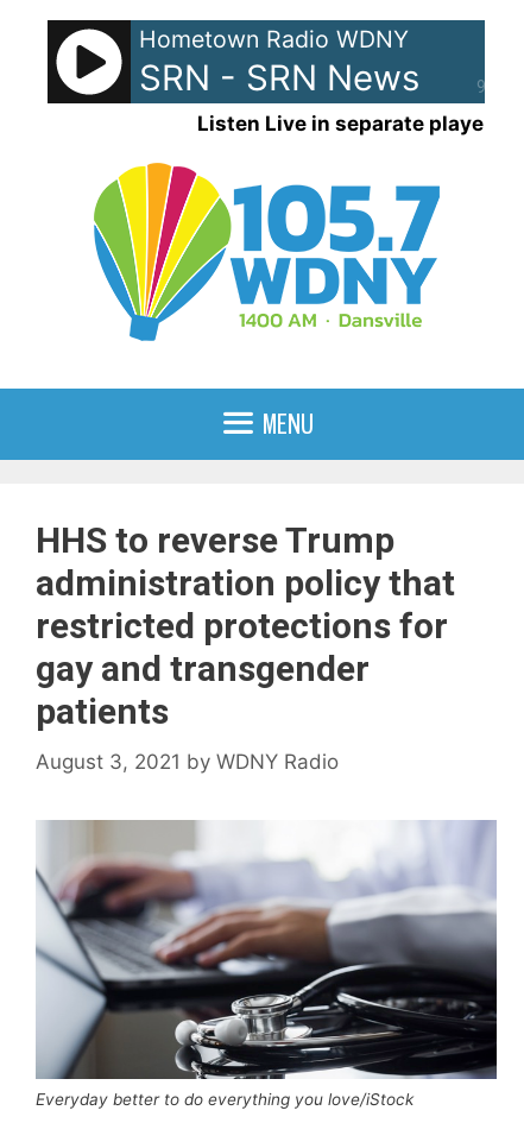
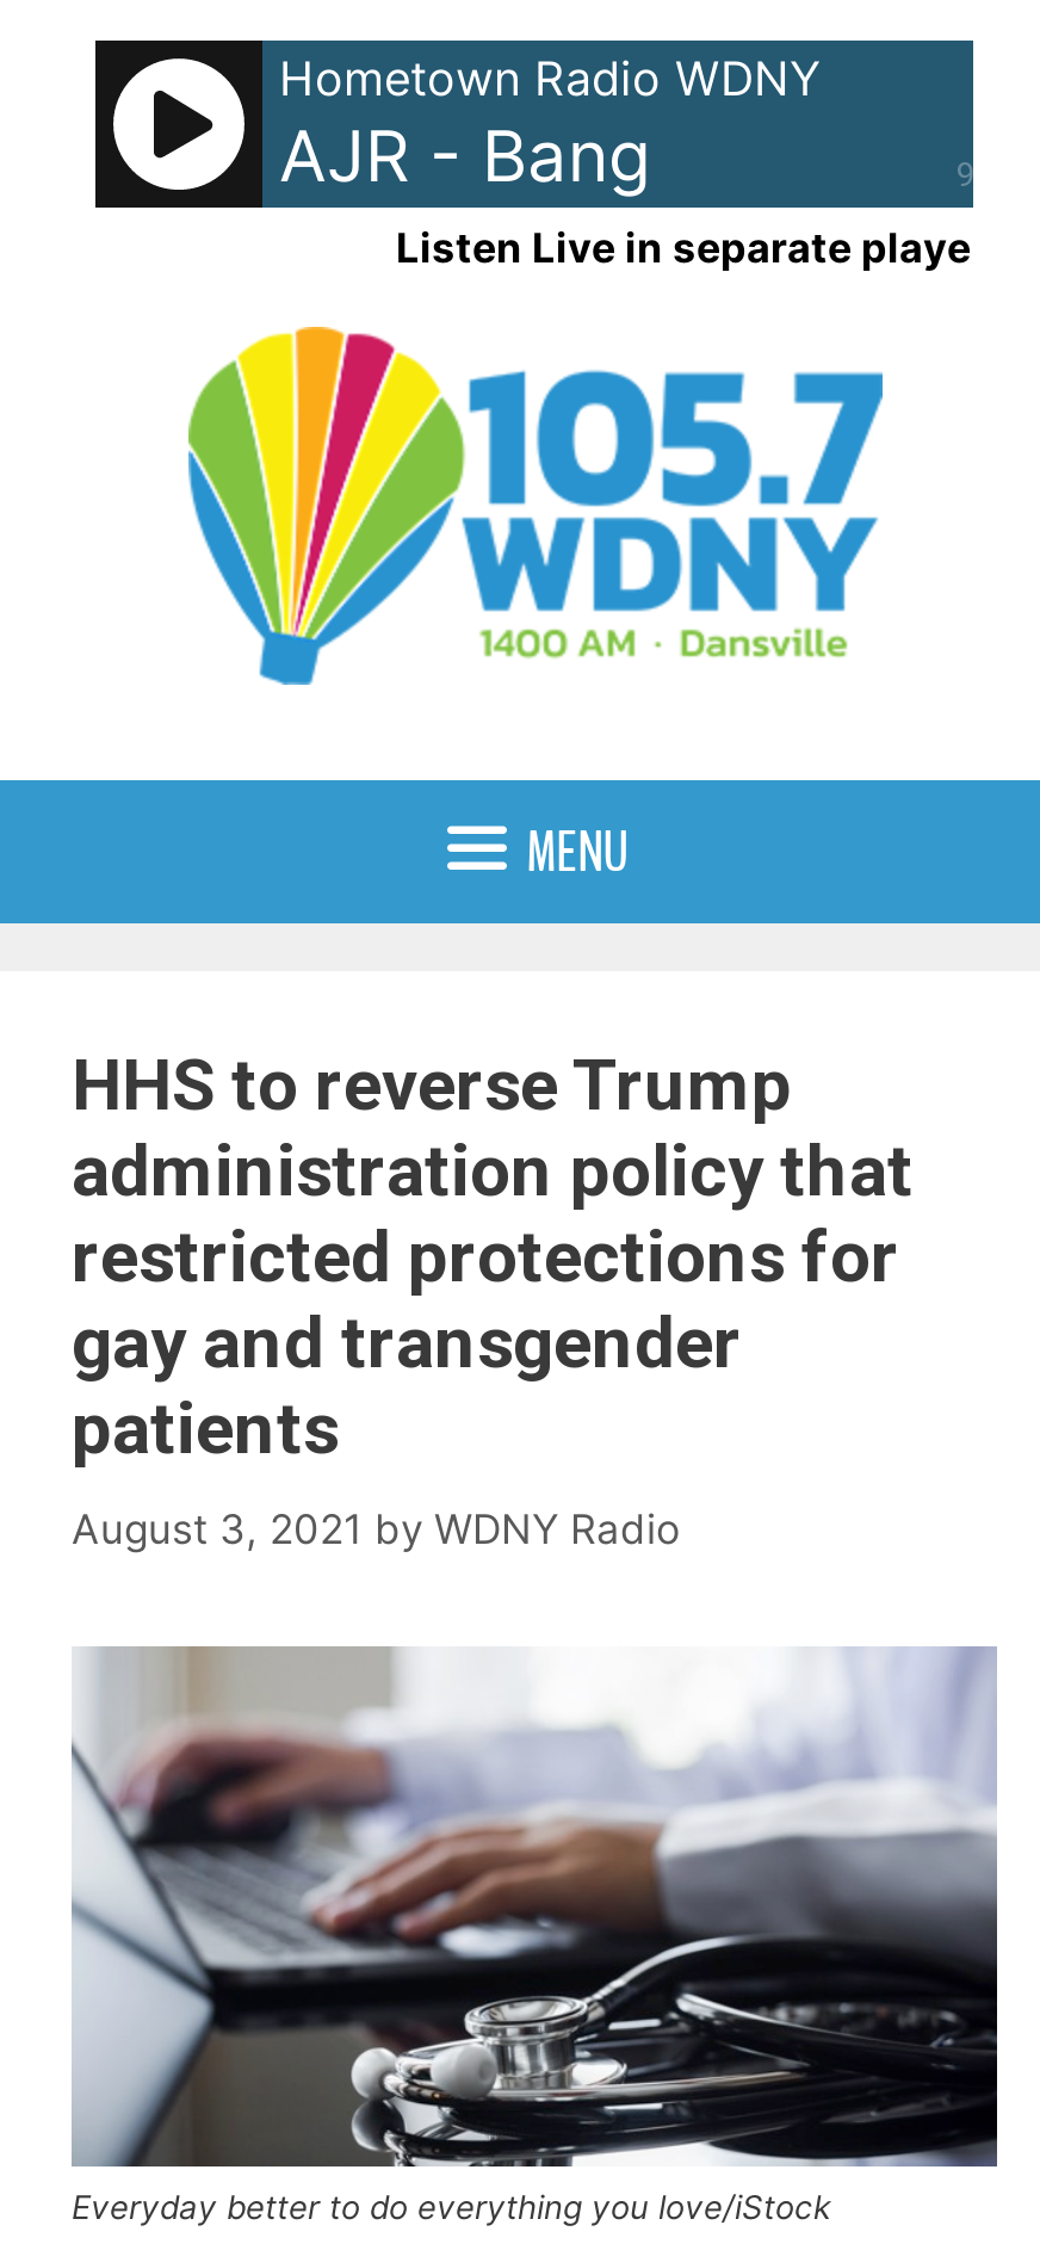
- SRN - SRN News
+ AJR - Bang
